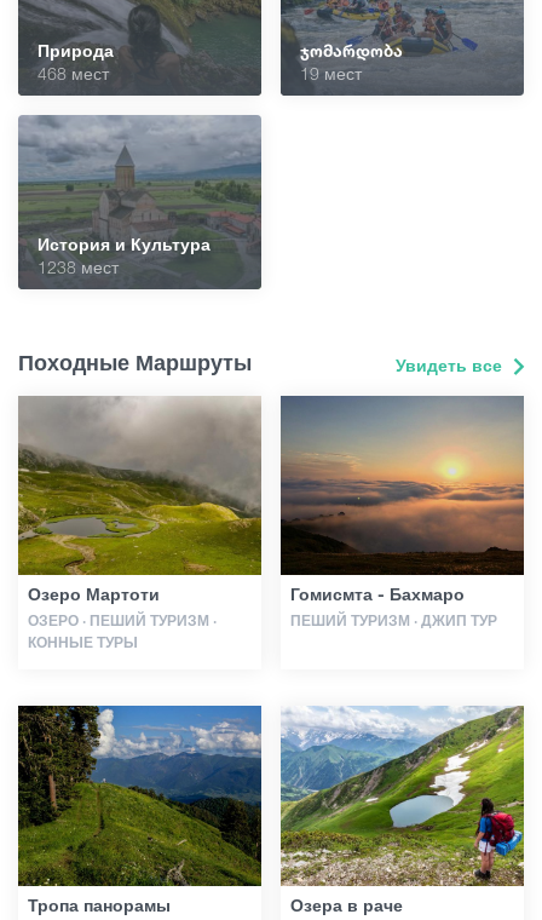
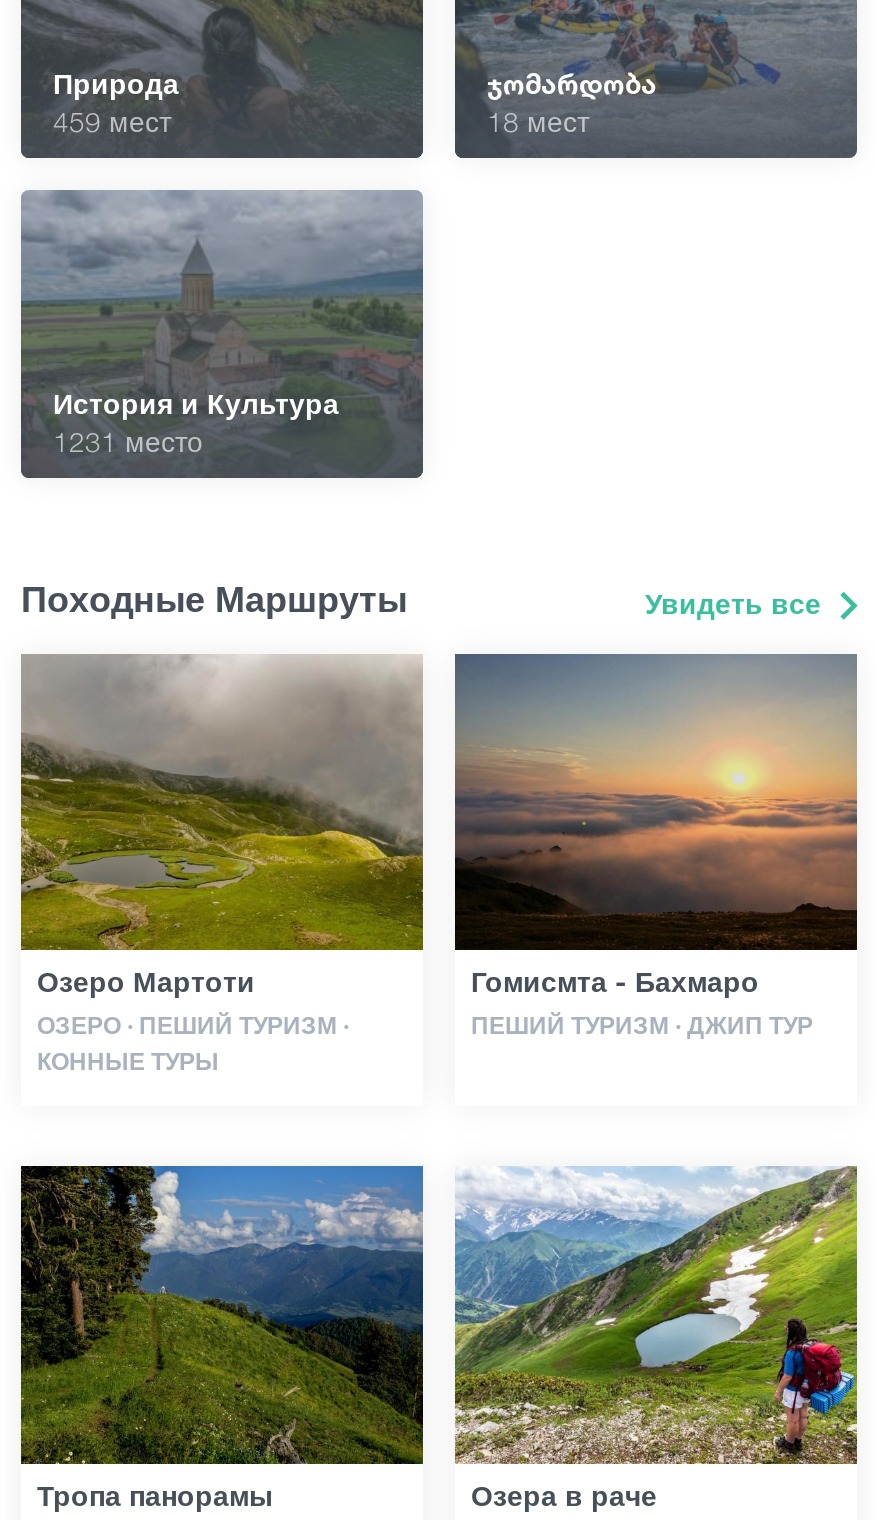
- 468 мест
+ 459 мест

- 19 мест
+ 18 мест

- 1238 мест
+ 1231 место
